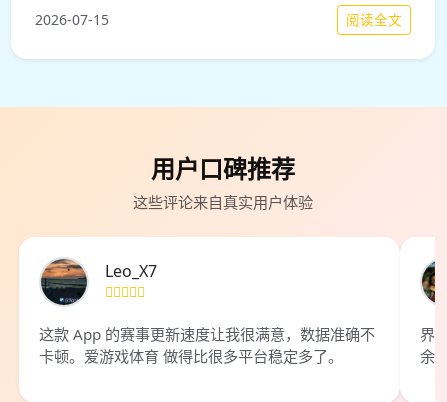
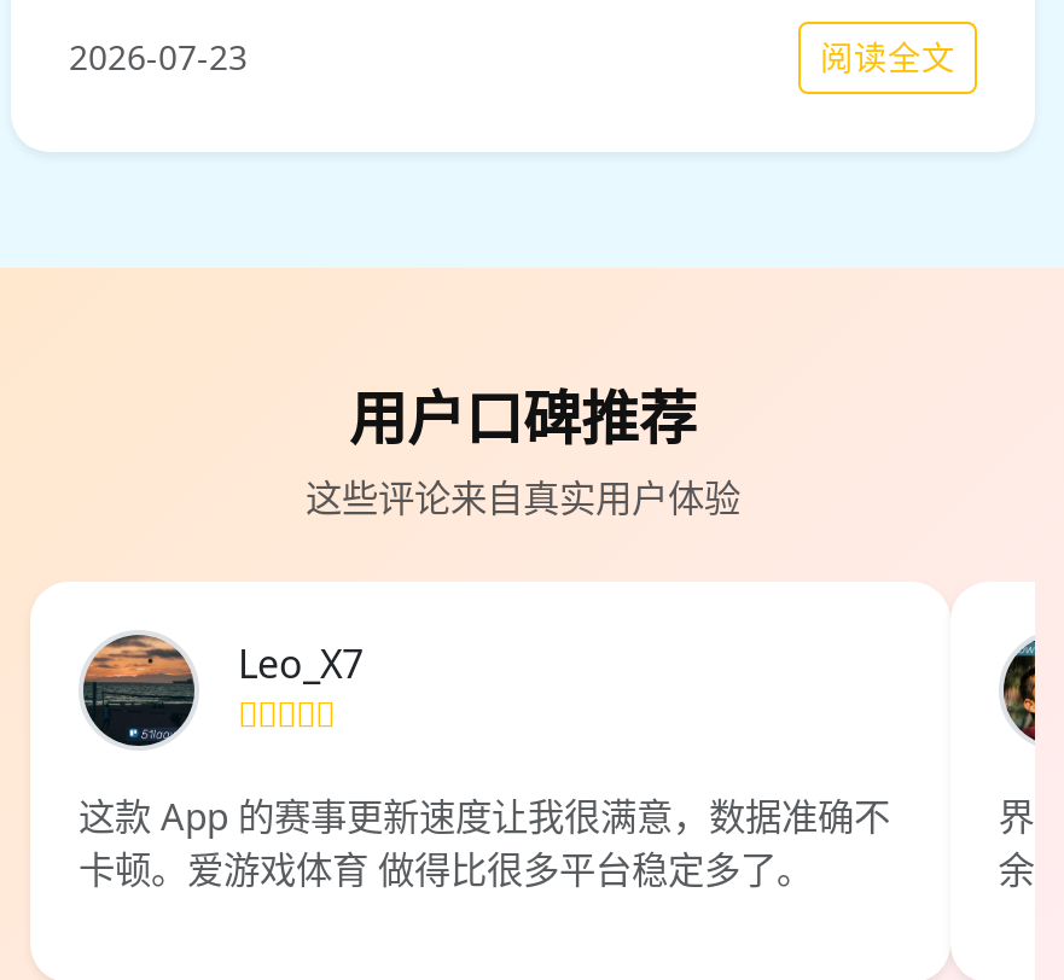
- 2026-07-15
+ 2026-07-23
